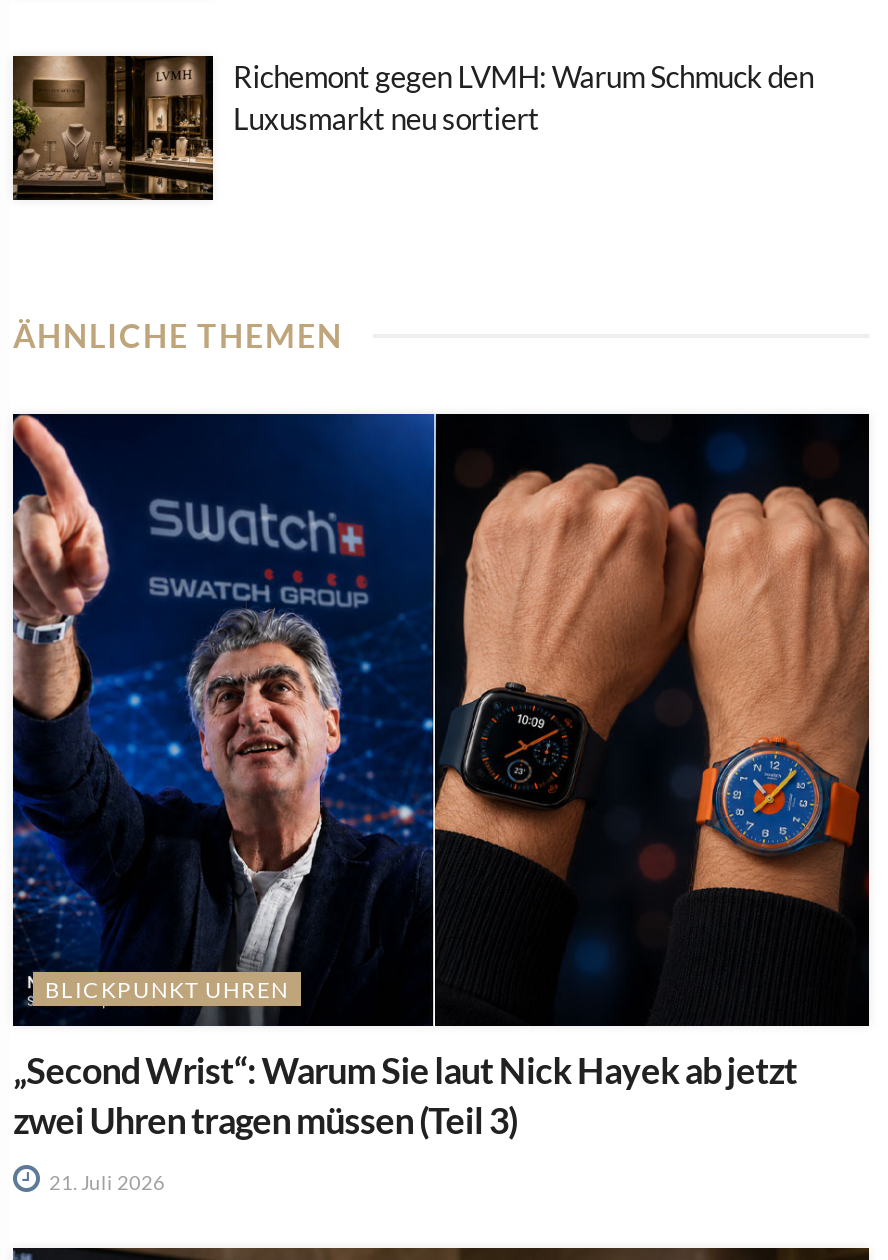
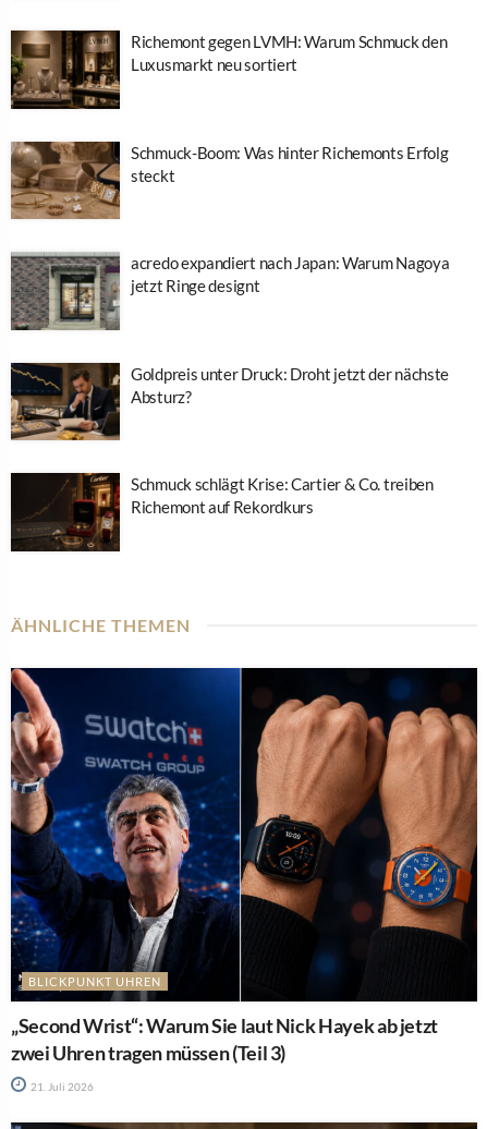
+ [image]
+ Schmuck-Boom: Was hinter Richemonts Erfolg
+ steckt

+ [image]
+ acredo expandiert nach Japan: Warum Nagoya
+ jetzt Ringe designt

+ [image]
+ Goldpreis unter Druck: Droht jetzt der nächste
+ Absturz?

+ [image]
+ Schmuck schlägt Krise: Cartier & Co. treiben
+ Richemont auf Rekordkurs
